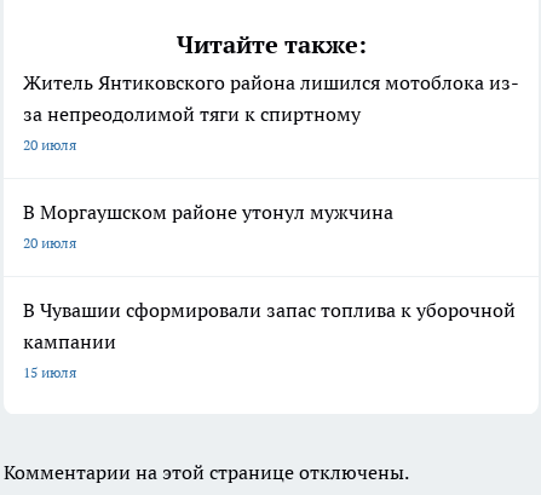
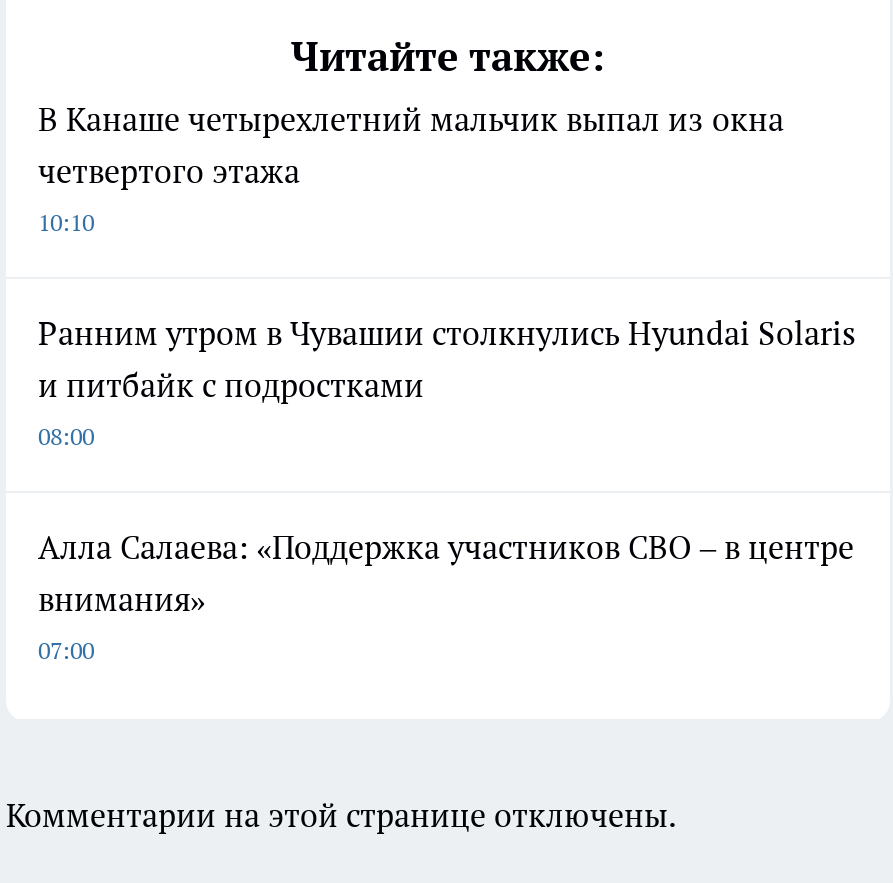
- Житель Янтиковского района лишился мотоблока из-
- за непреодолимой тяги к спиртному
- 20 июля
+ В Канаше четырехлетний мальчик выпал из окна
+ четвертого этажа
+ 10:10

- В Моргаушском районе утонул мужчина
- 20 июля
+ Ранним утром в Чувашии столкнулись Hyundai Solaris
+ и питбайк с подростками
+ 08:00

- В Чувашии сформировали запас топлива к уборочной
- кампании
- 15 июля
+ Алла Салаева: «Поддержка участников СВО – в центре
+ внимания»
+ 07:00
